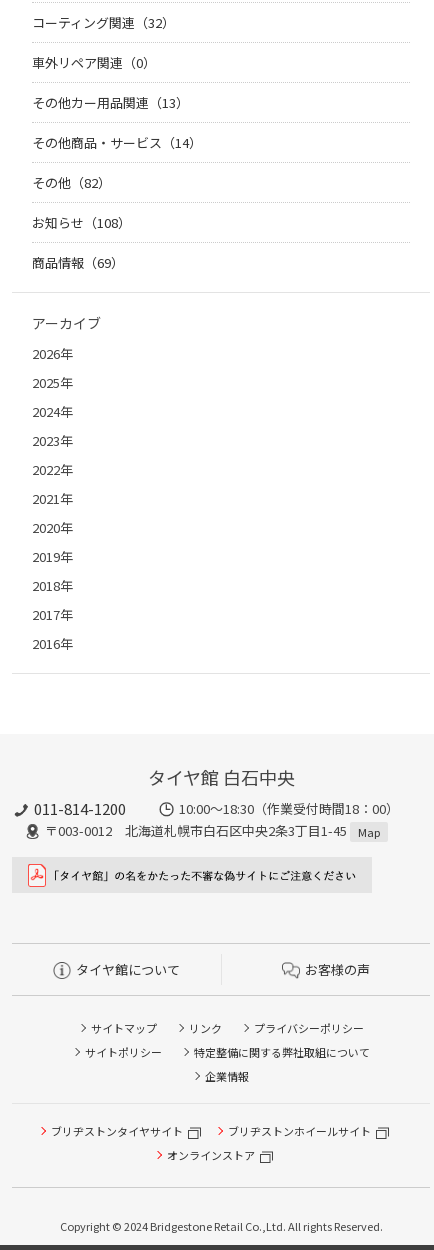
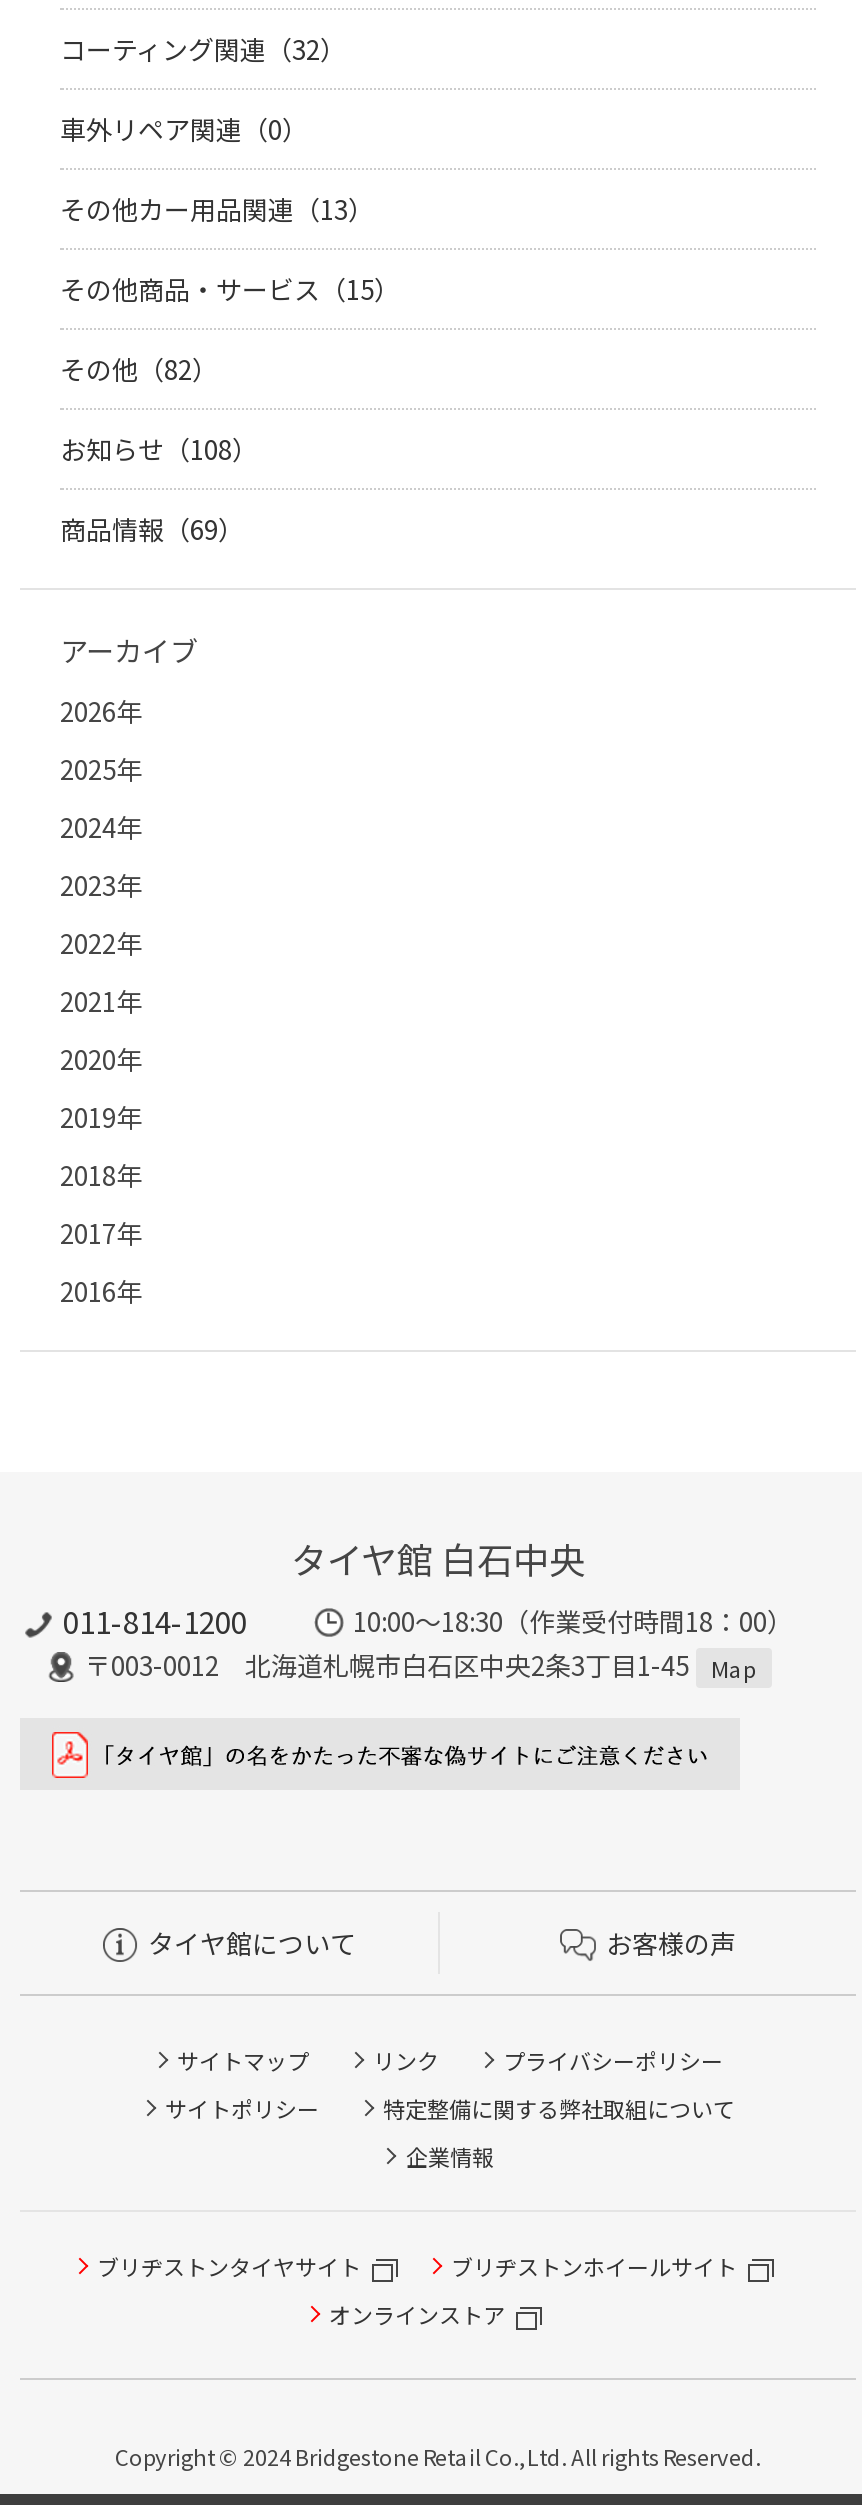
- その他商品・サービス（14）
+ その他商品・サービス（15）
